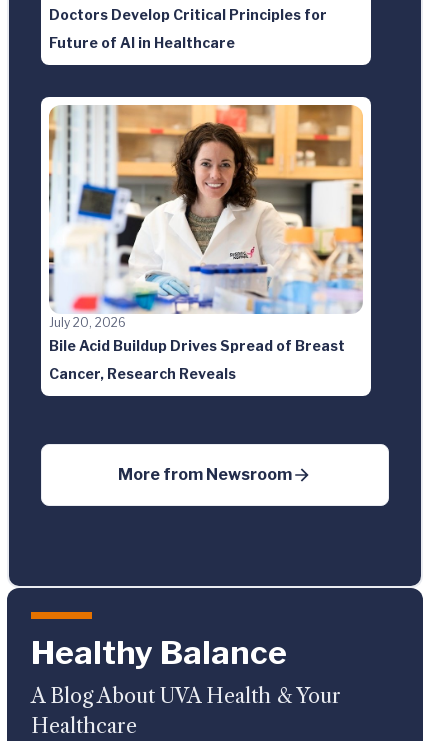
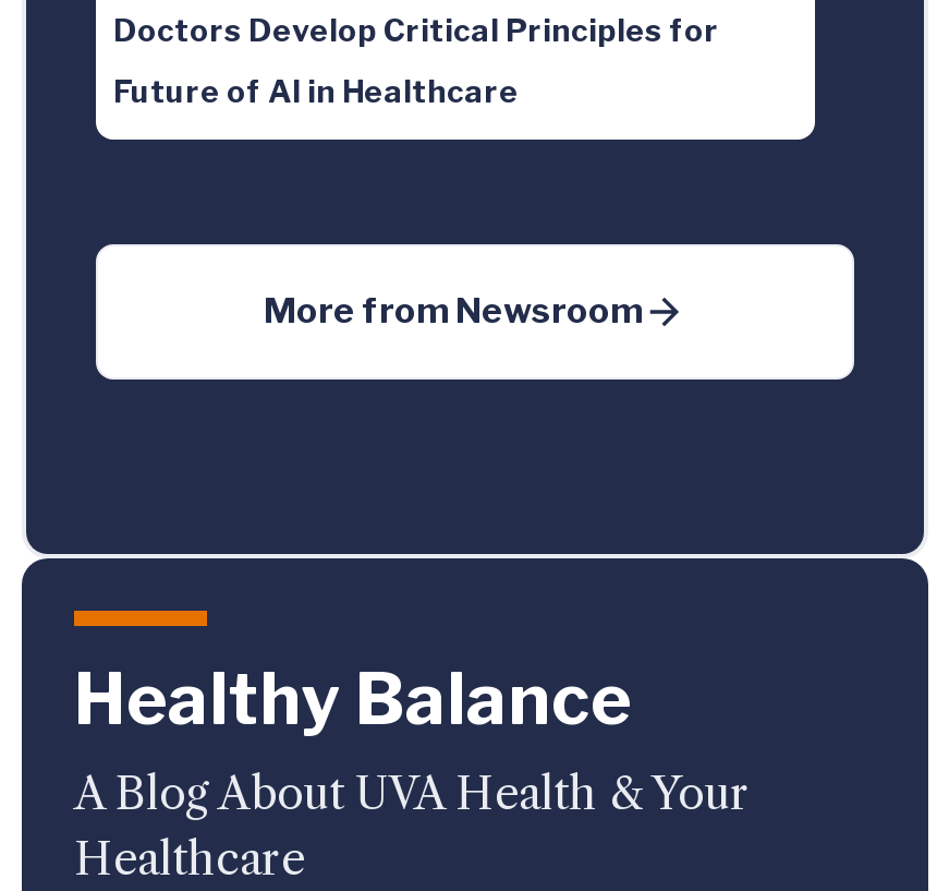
- [image]
- July 20, 2026
- Bile Acid Buildup Drives Spread of Breast
- Cancer, Research Reveals
